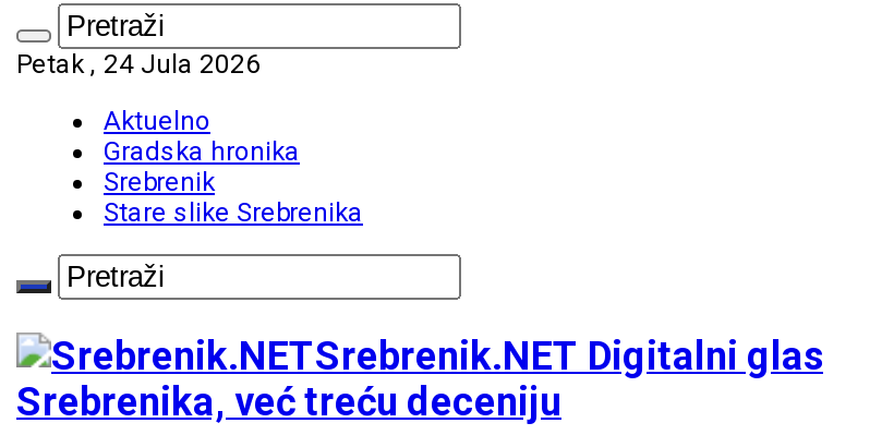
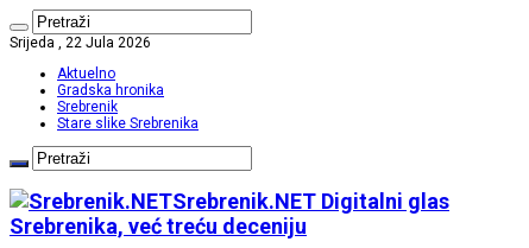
- Petak , 24 Jula 2026
+ Srijeda , 22 Jula 2026
